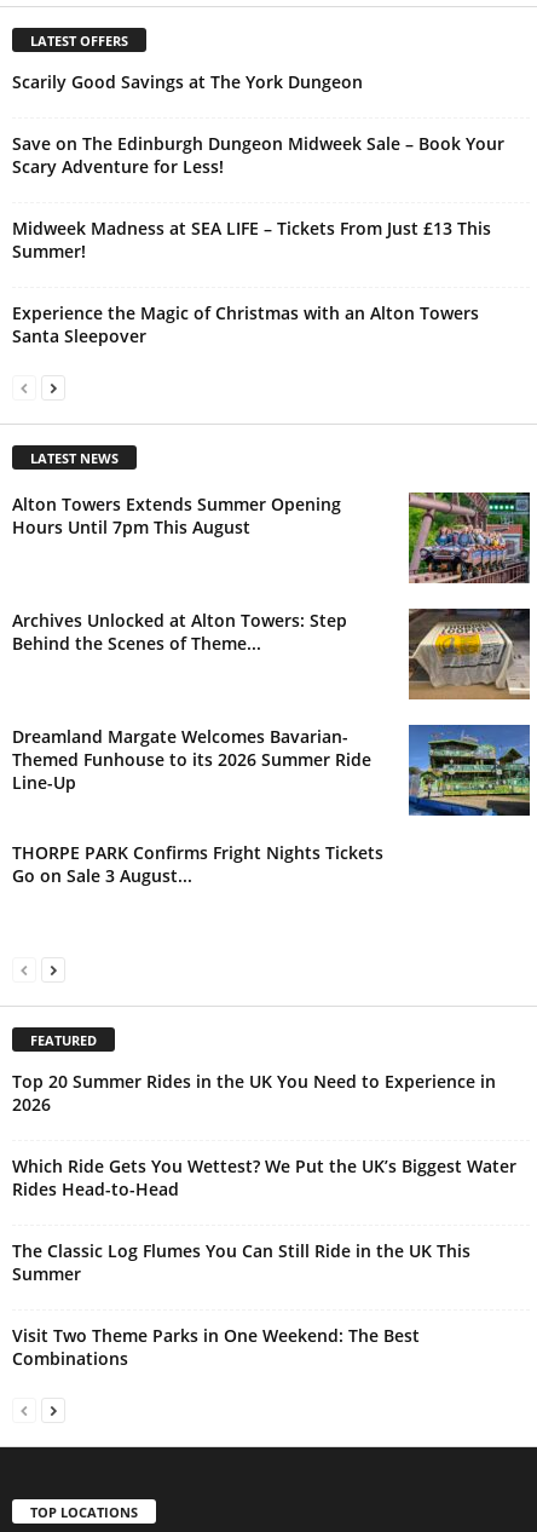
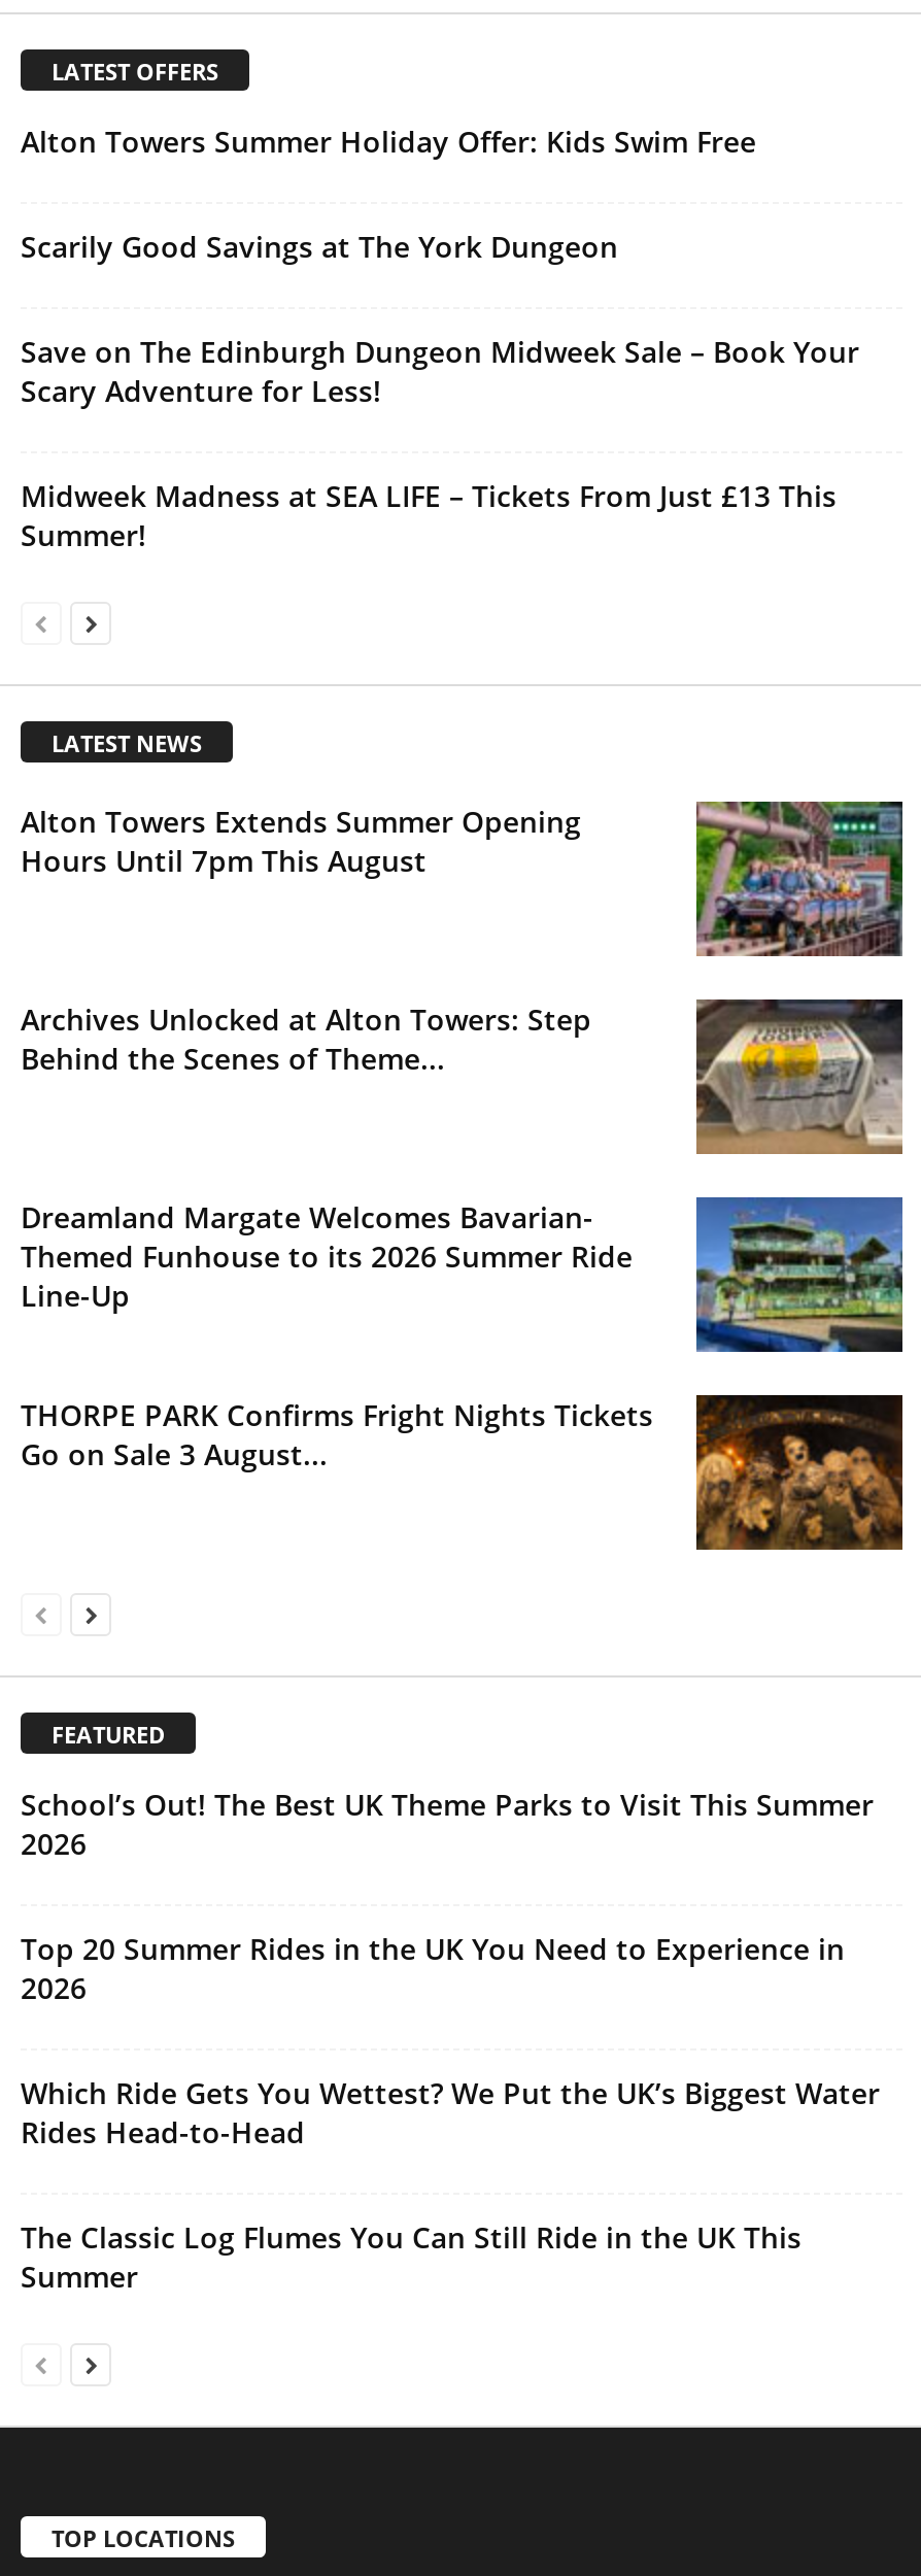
+ Alton Towers Summer Holiday Offer: Kids Swim Free

moved down: Scarily Good Savings at The York Dungeon | Save on The Edinburgh Dungeon Midweek Sale – Book Your | Scary Adventure for Less! | Midweek Madness at SEA LIFE – Tickets From Just £13 This | Summer!

- Experience the Magic of Christmas with an Alton Towers
- Santa Sleepover

+ [image]

+ School’s Out! The Best UK Theme Parks to Visit This Summer
+ 2026

moved down: Top 20 Summer Rides in the UK You Need to Experience in | 2026 | Which Ride Gets You Wettest? We Put the UK’s Biggest Water | Rides Head-to-Head | The Classic Log Flumes You Can Still Ride in the UK This | Summer

- Visit Two Theme Parks in One Weekend: The Best
- Combinations
